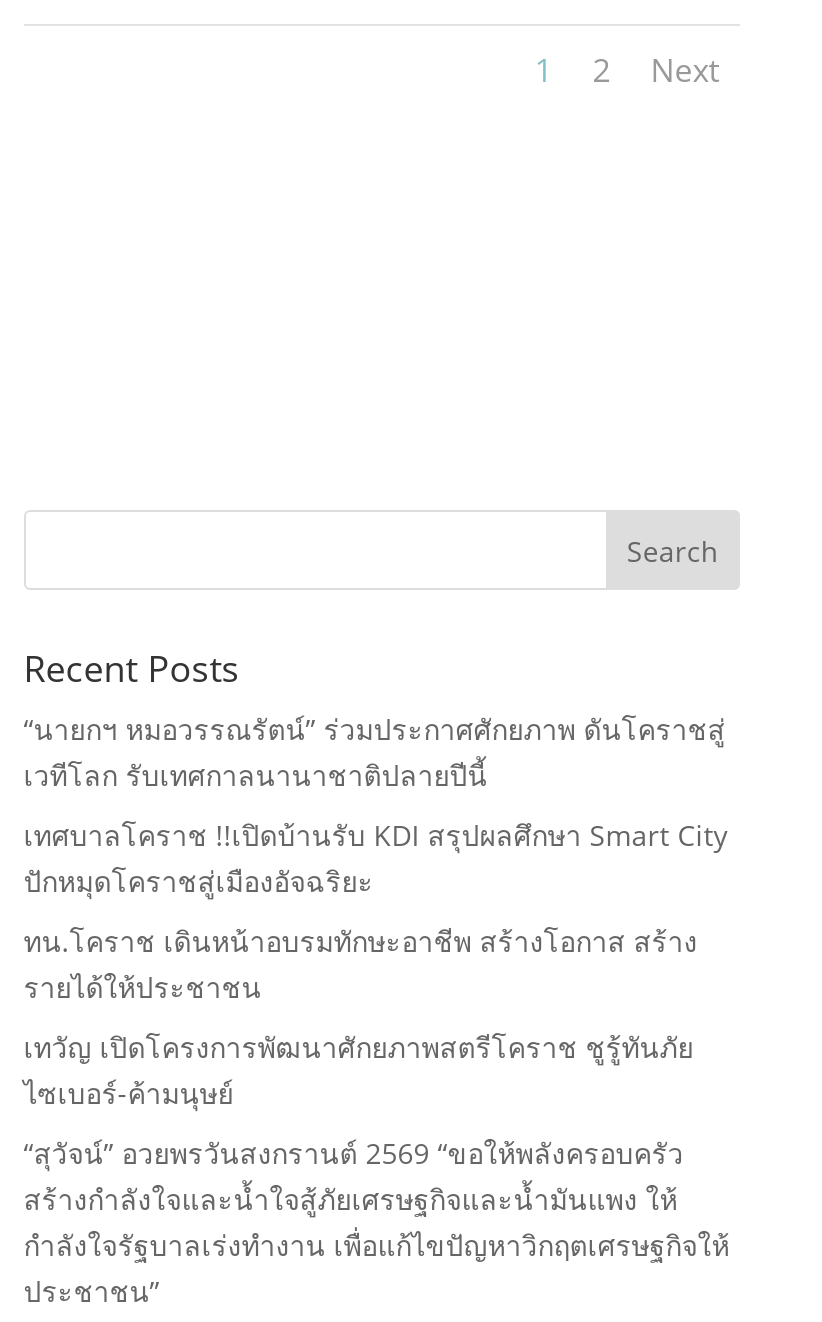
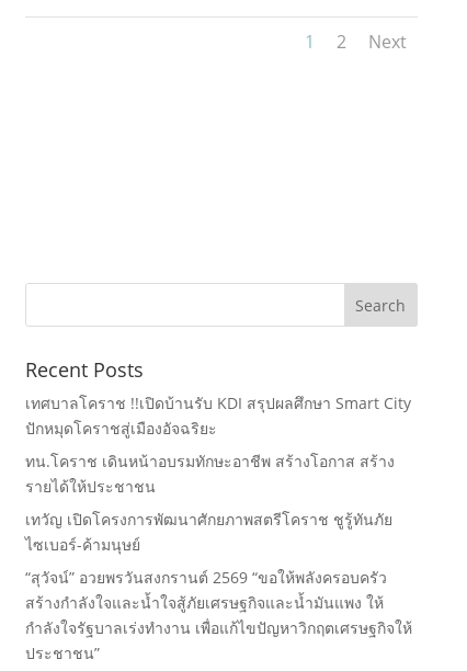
- “นายกฯ หมอวรรณรัตน์” ร่วมประกาศศักยภาพ ดันโคราชสู่
- เวทีโลก รับเทศกาลนานาชาติปลายปีนี้
